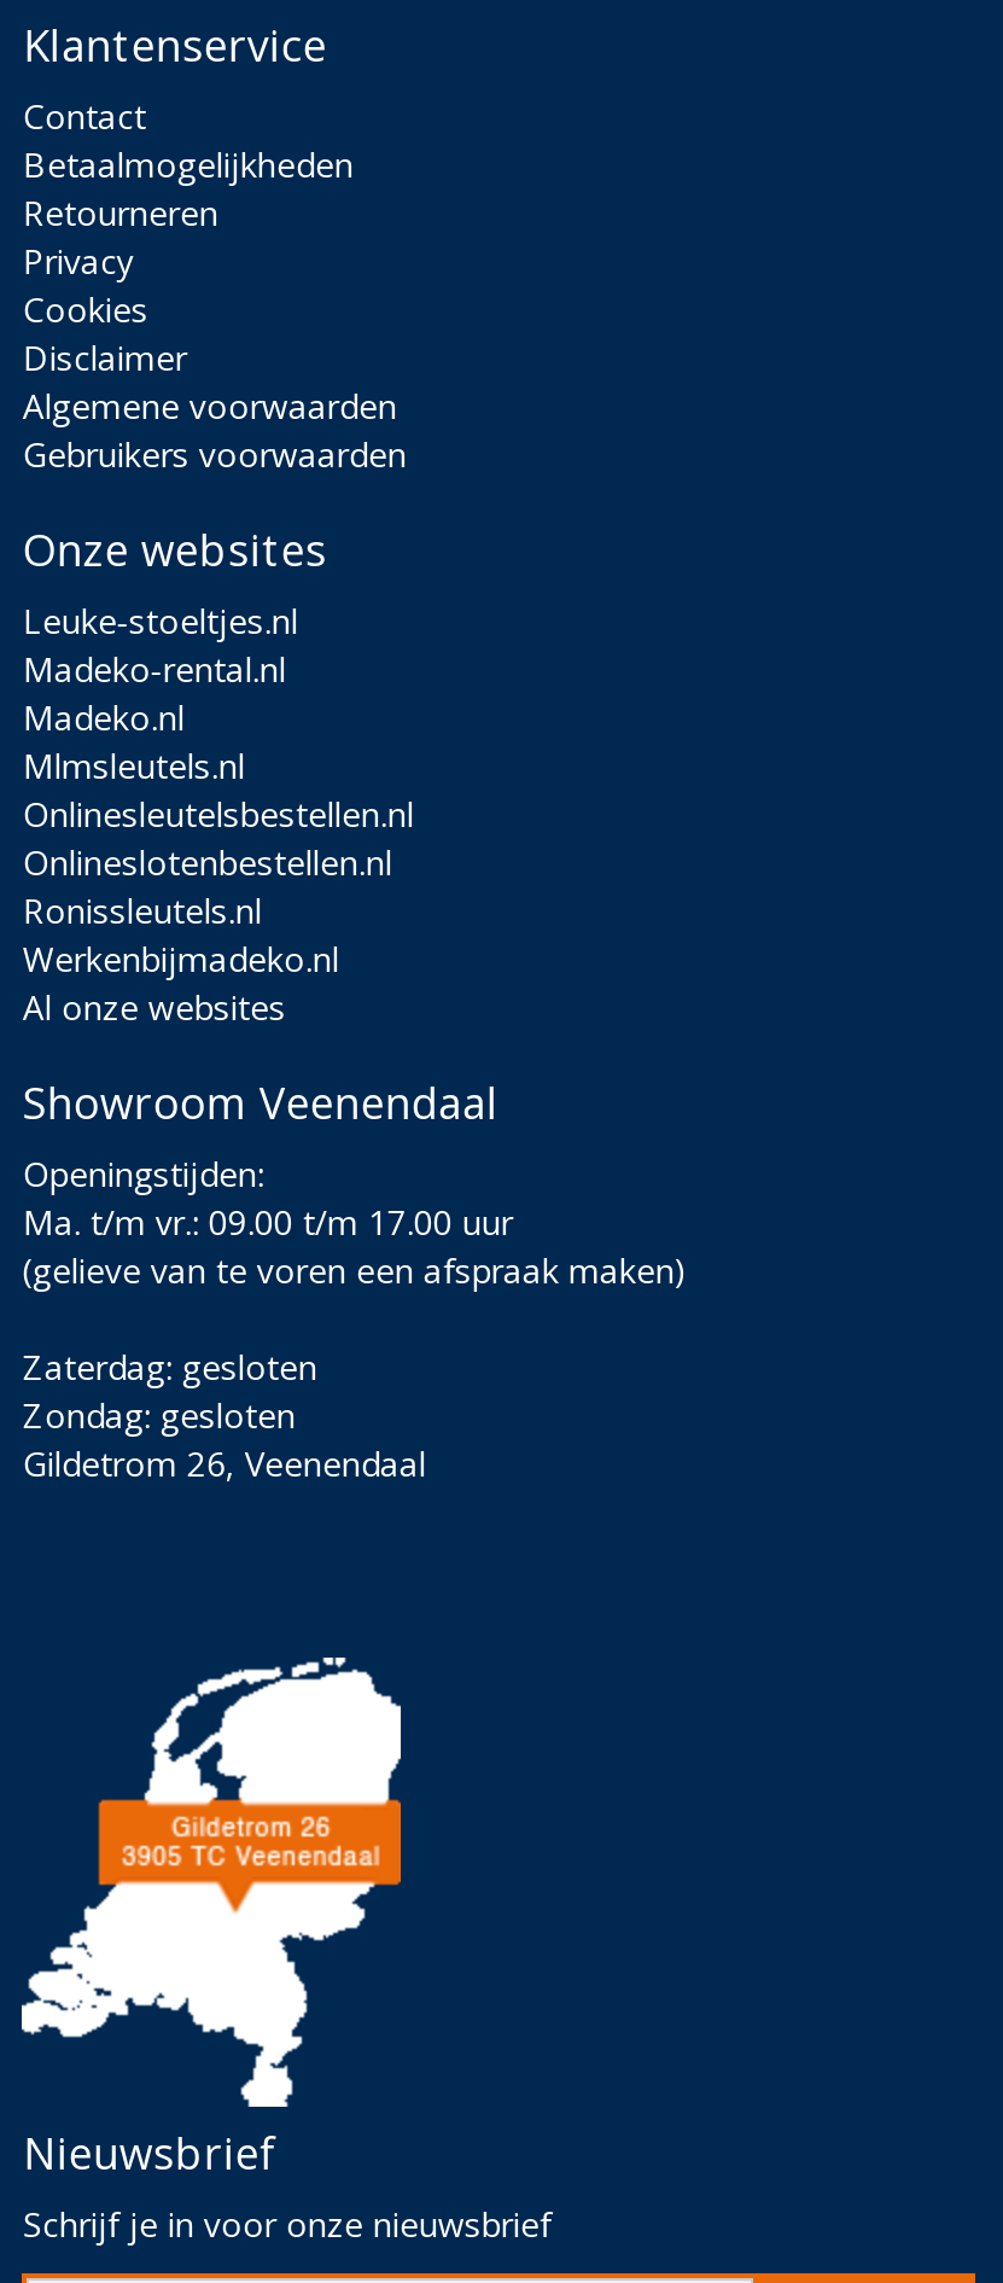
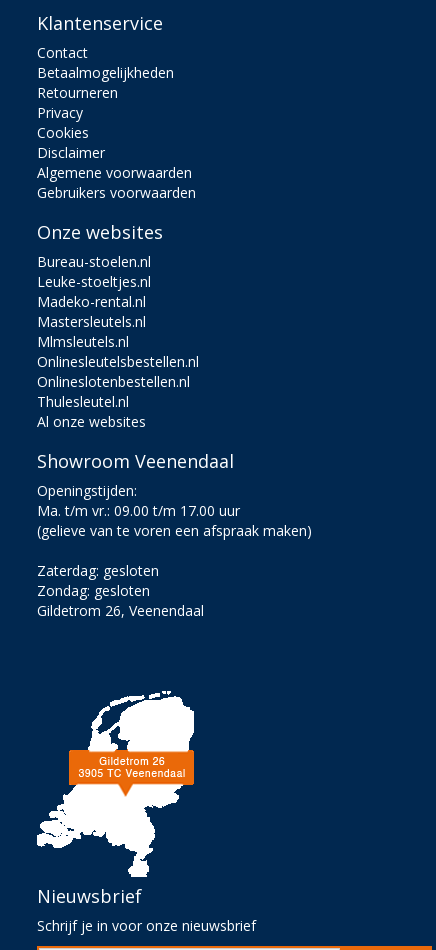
+ Bureau-stoelen.nl

moved down: Leuke-stoeltjes.nl | Madeko-rental.nl

- Madeko.nl
+ Mastersleutels.nl

moved down: Mlmsleutels.nl | Onlinesleutelsbestellen.nl | Onlineslotenbestellen.nl

- Ronissleutels.nl
- Werkenbijmadeko.nl
+ Thulesleutel.nl
